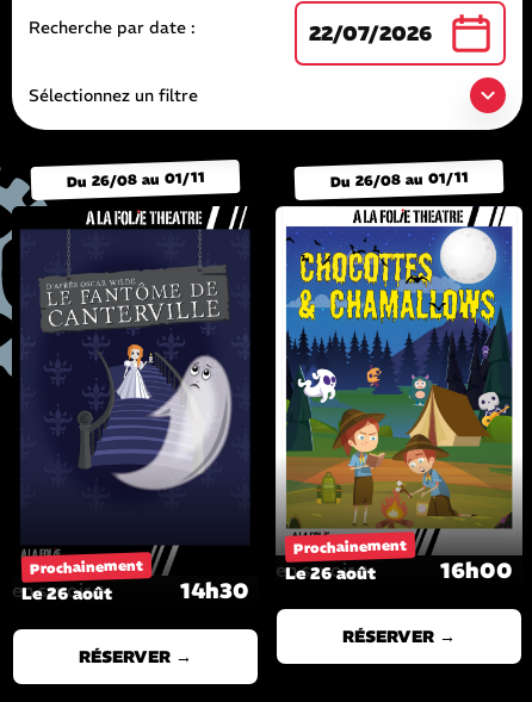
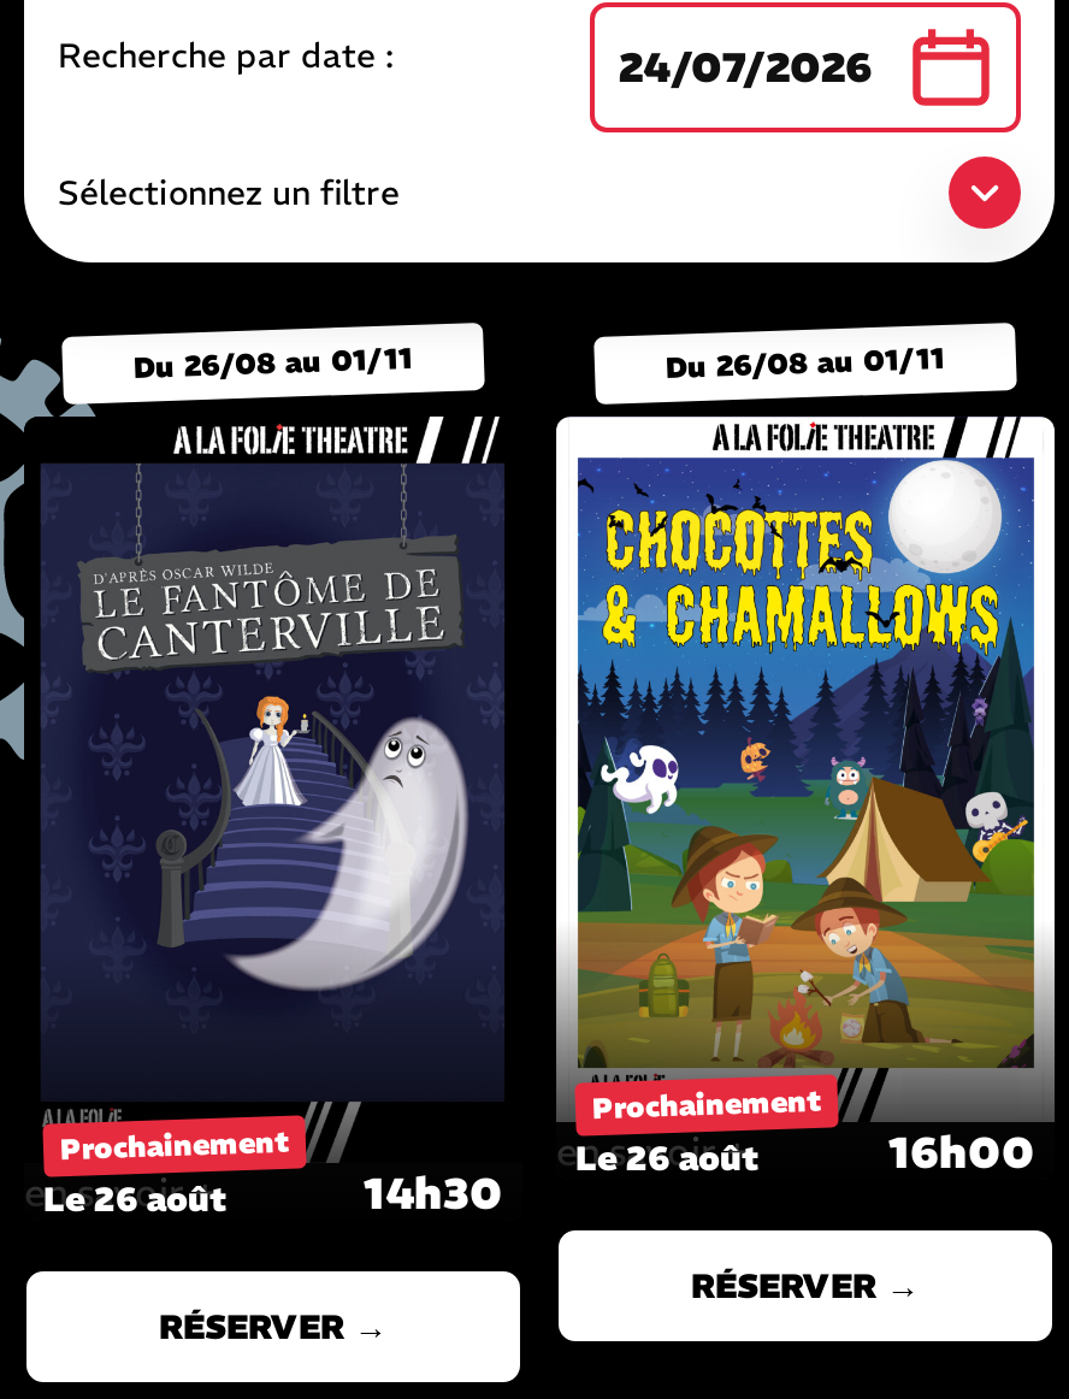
- 22/07/2026
+ 24/07/2026
